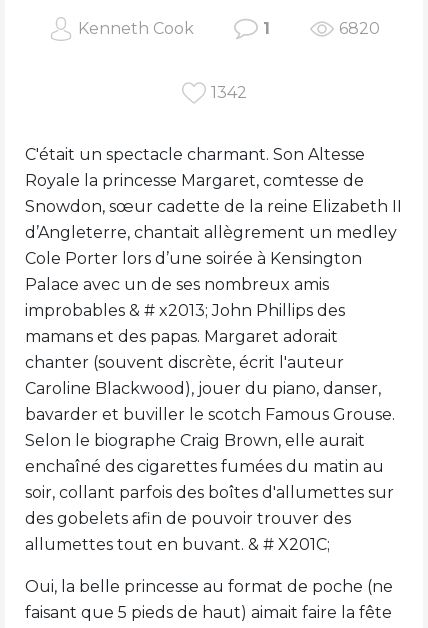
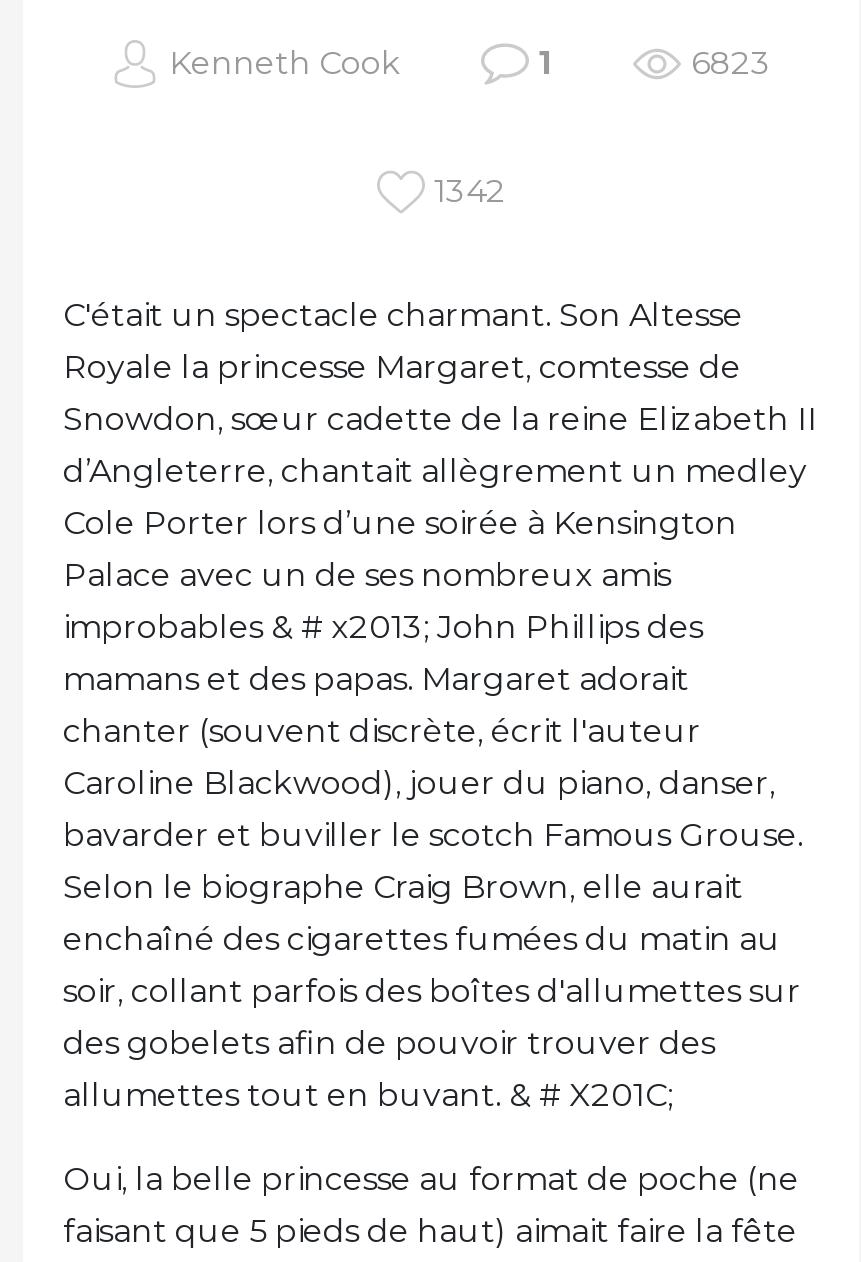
- 6820
+ 6823
